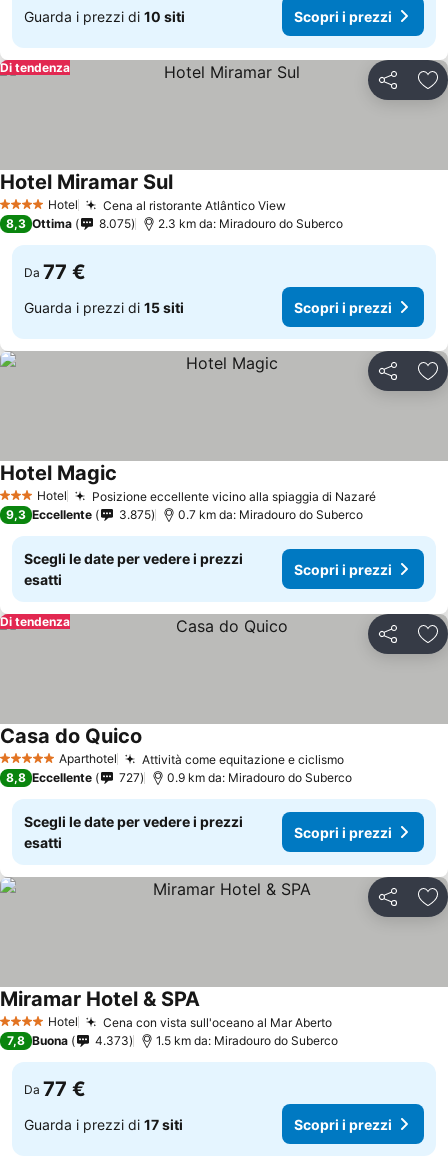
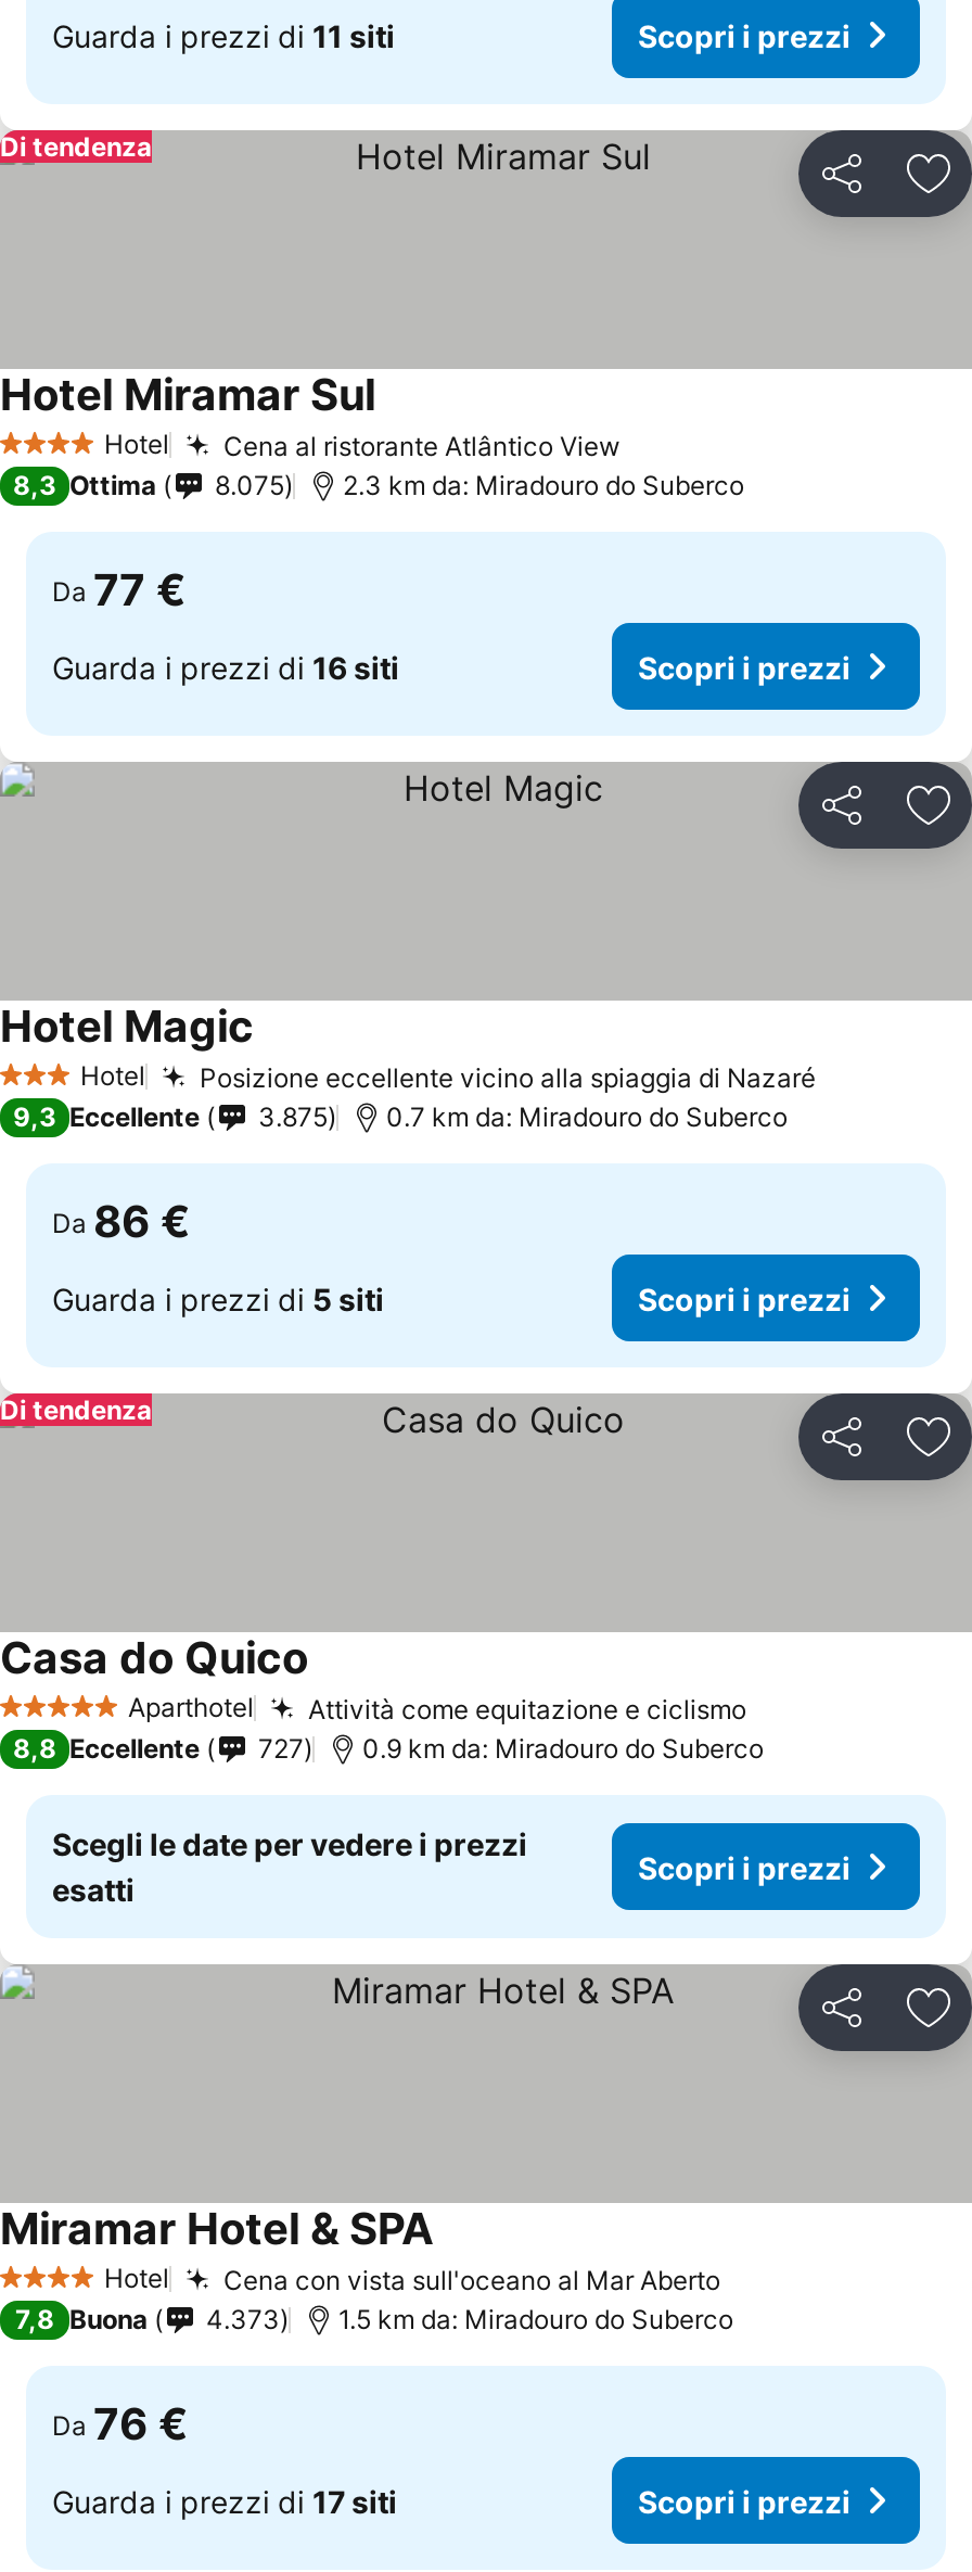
- Guarda i prezzi di 10 siti
+ Guarda i prezzi di 11 siti

- Guarda i prezzi di 15 siti
+ Guarda i prezzi di 16 siti

- Scegli le date per vedere i prezzi
- esatti
+ Da 86 €
+ Guarda i prezzi di 5 siti

- Da 77 €
+ Da 76 €
